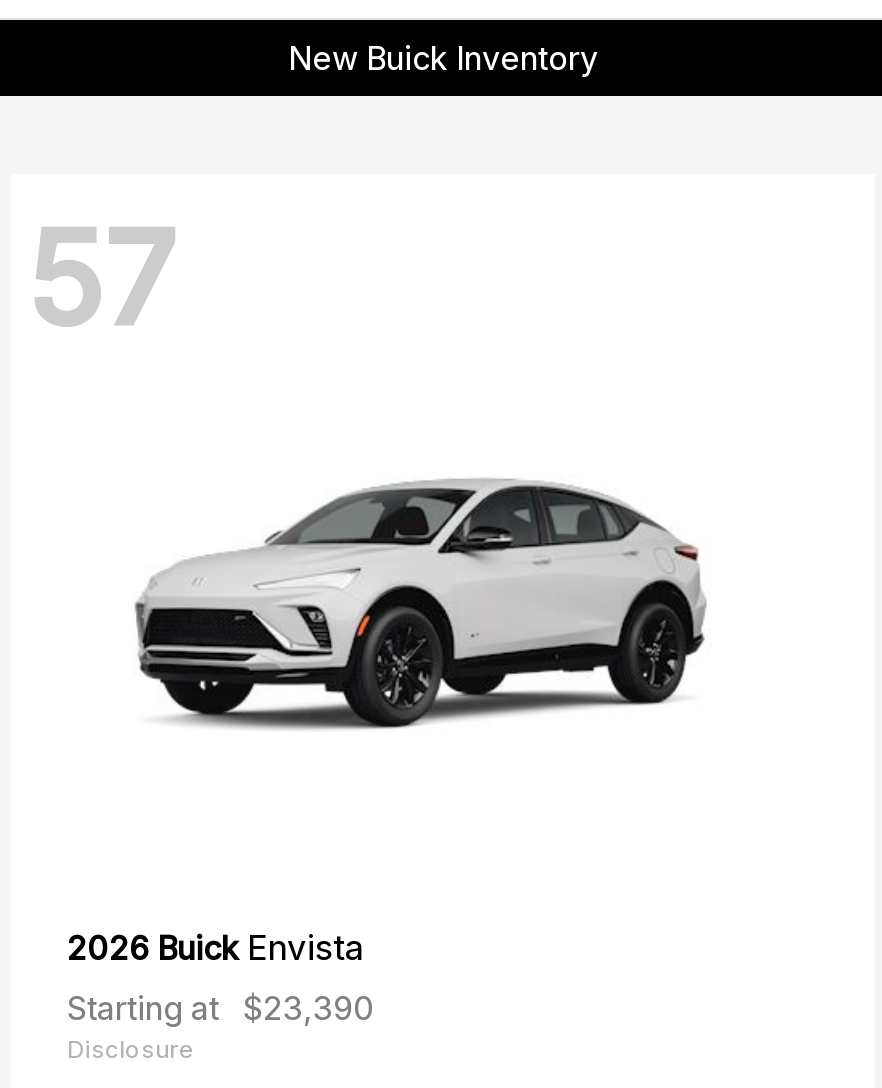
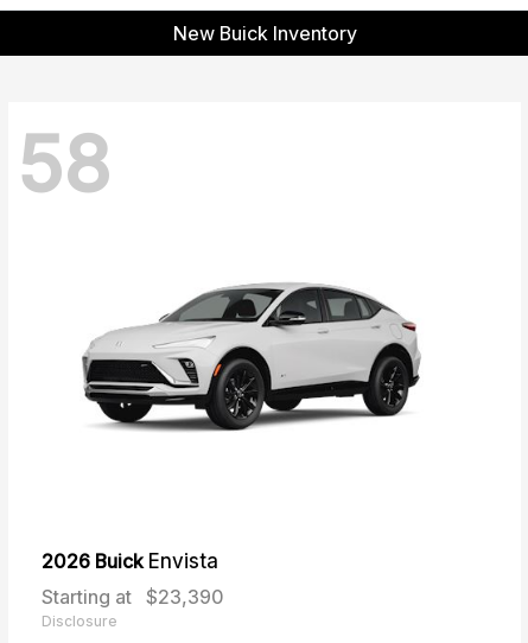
- 57
+ 58
